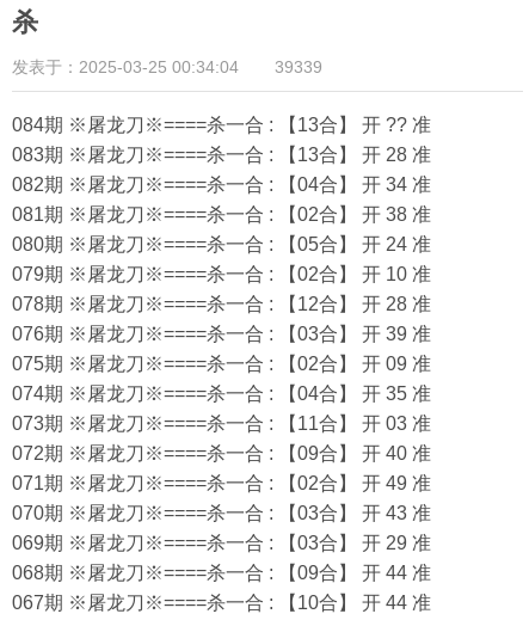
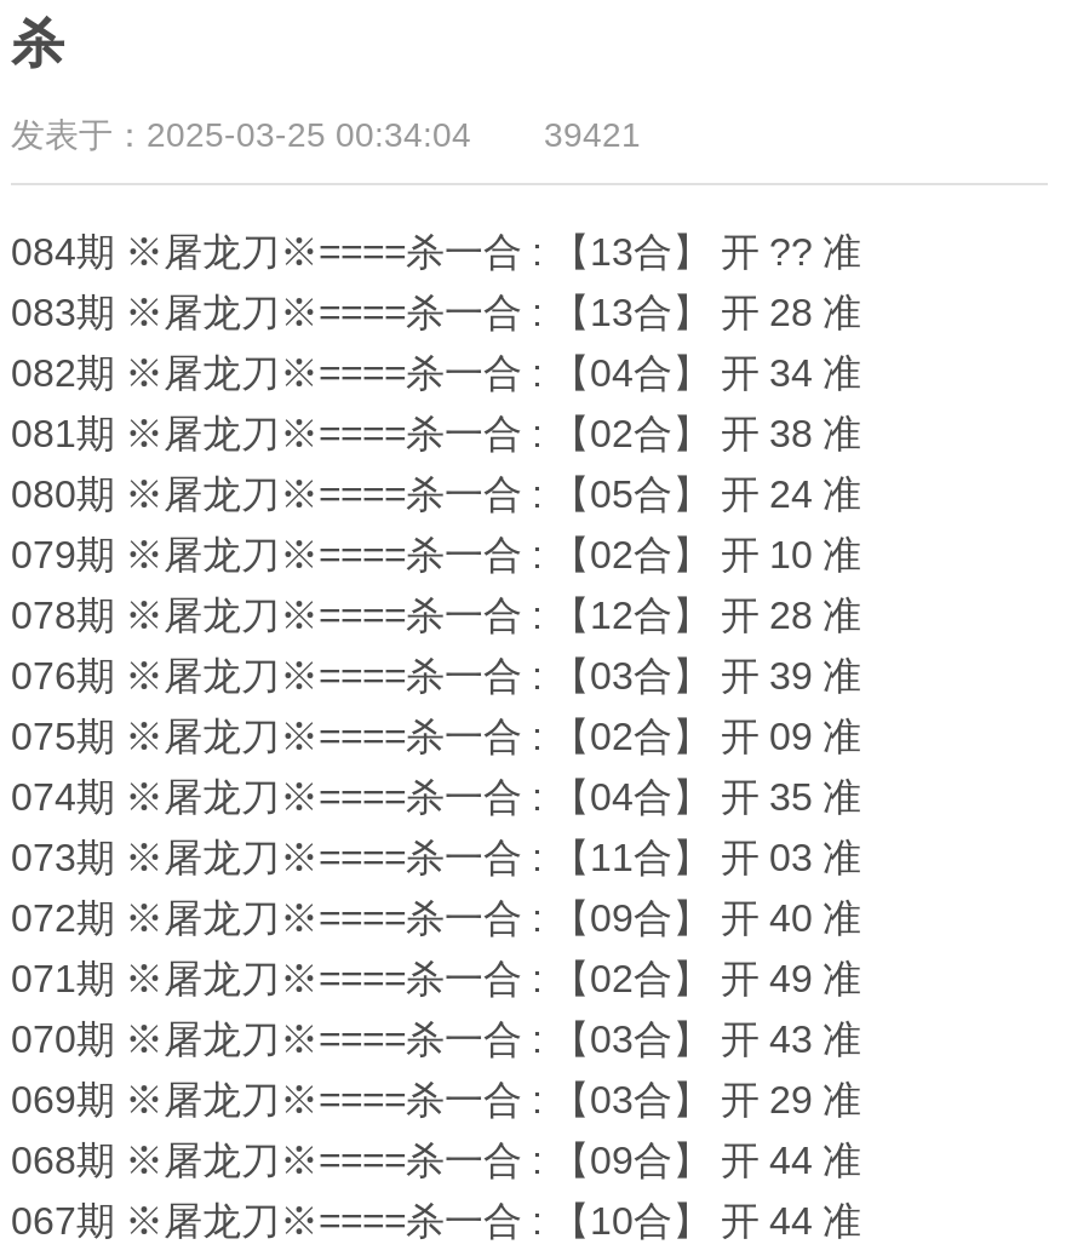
- 发表于：2025-03-25 00:34:04 39339
+ 发表于：2025-03-25 00:34:04 39421
